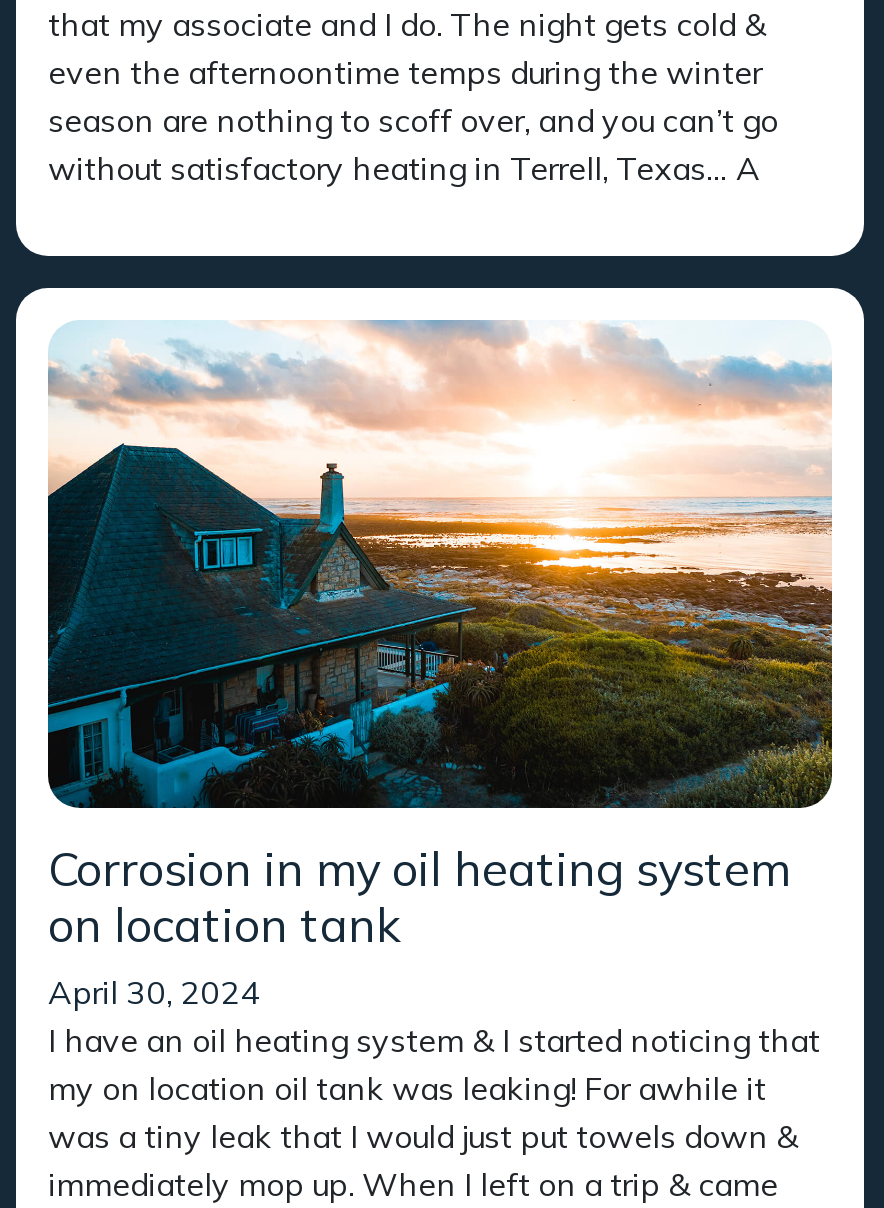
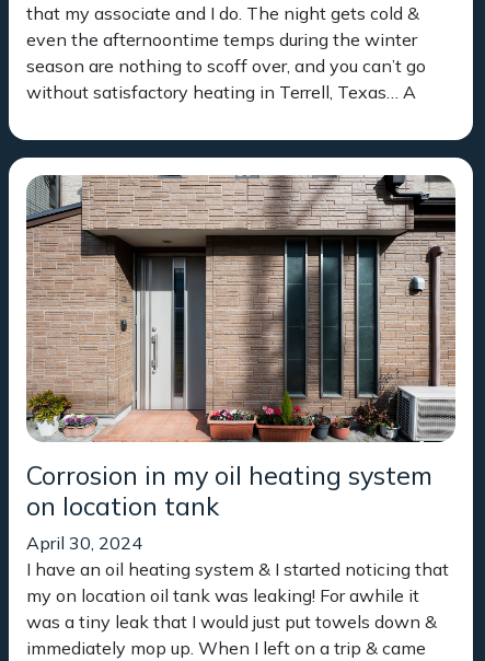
- [image]
+ [image]
